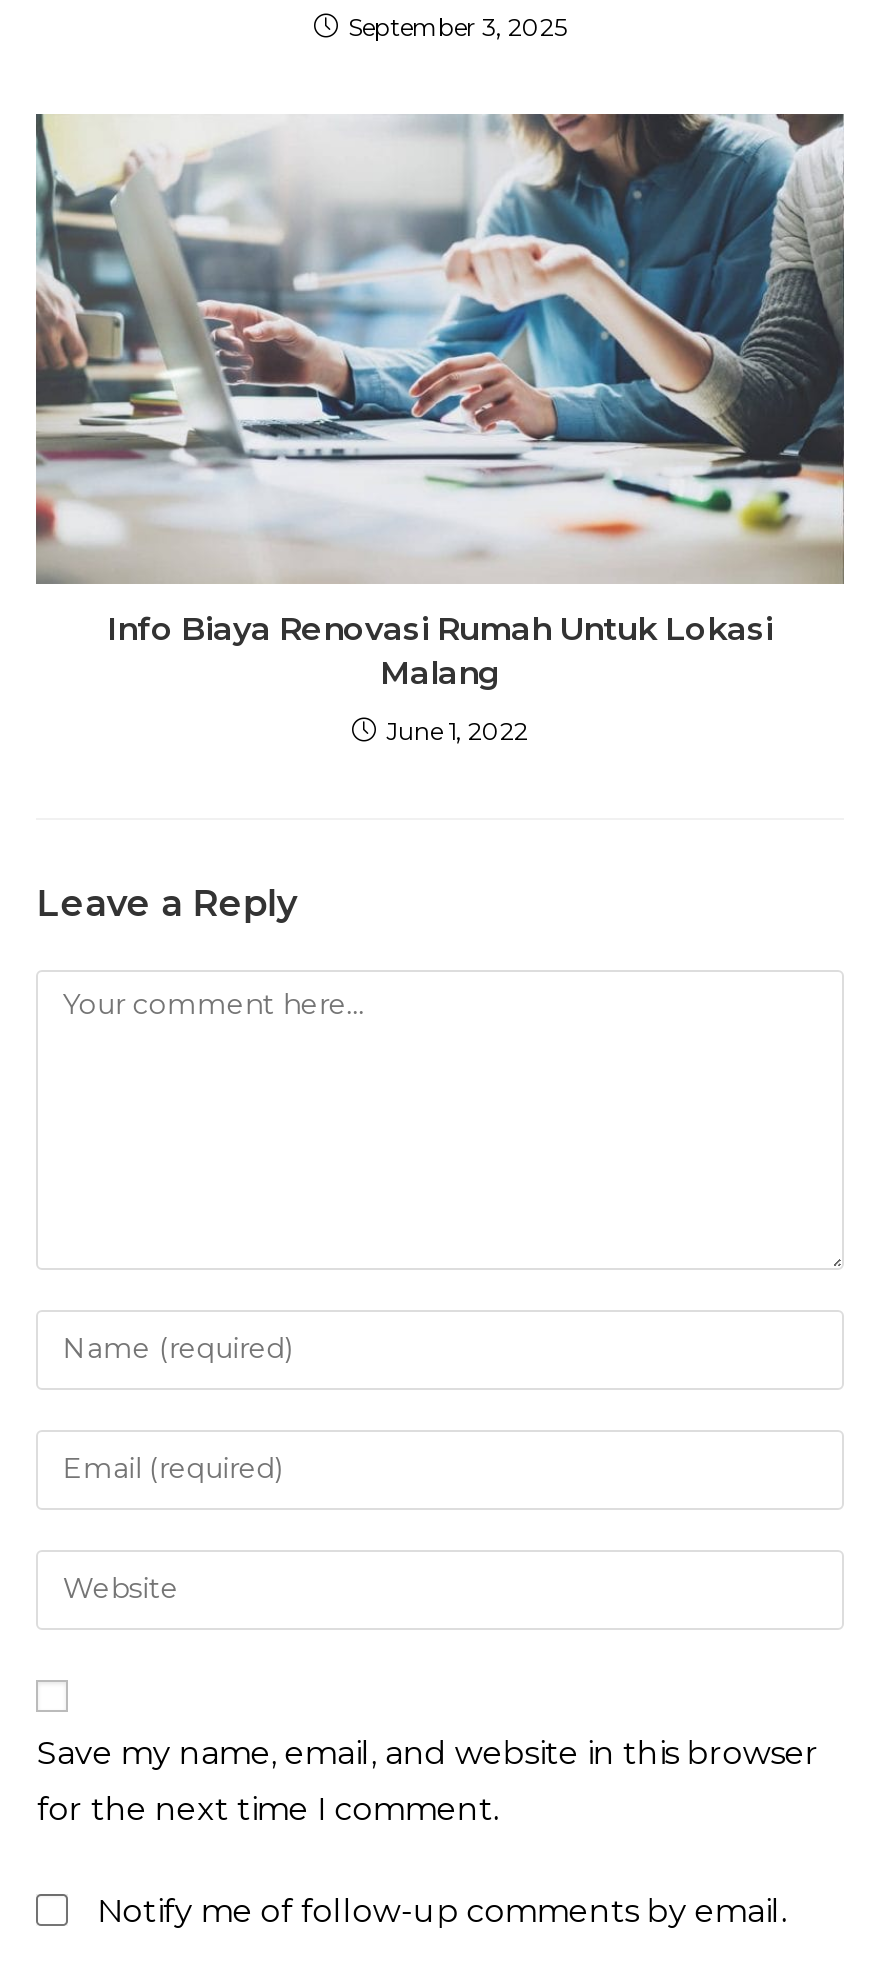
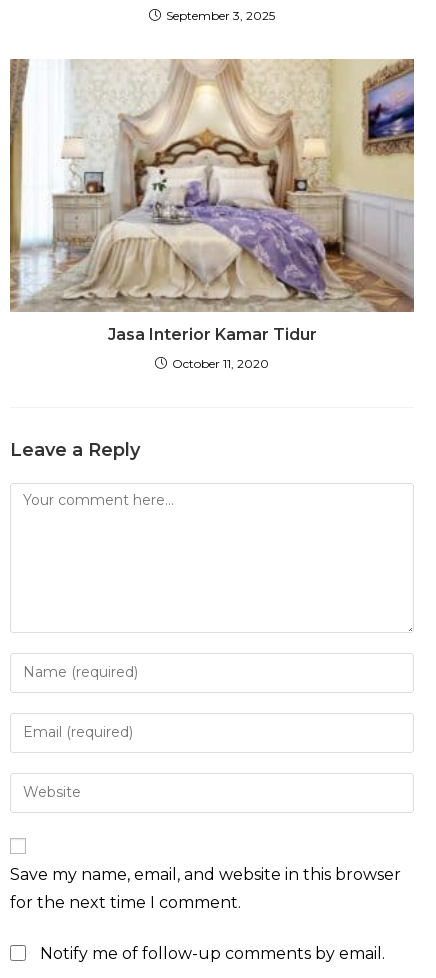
- [image]
- Info Biaya Renovasi Rumah Untuk Lokasi
- Malang
+ [image]
+ Jasa Interior Kamar Tidur

- June 1, 2022
+ October 11, 2020
